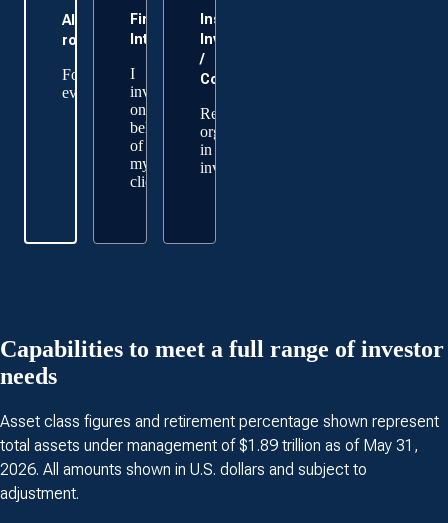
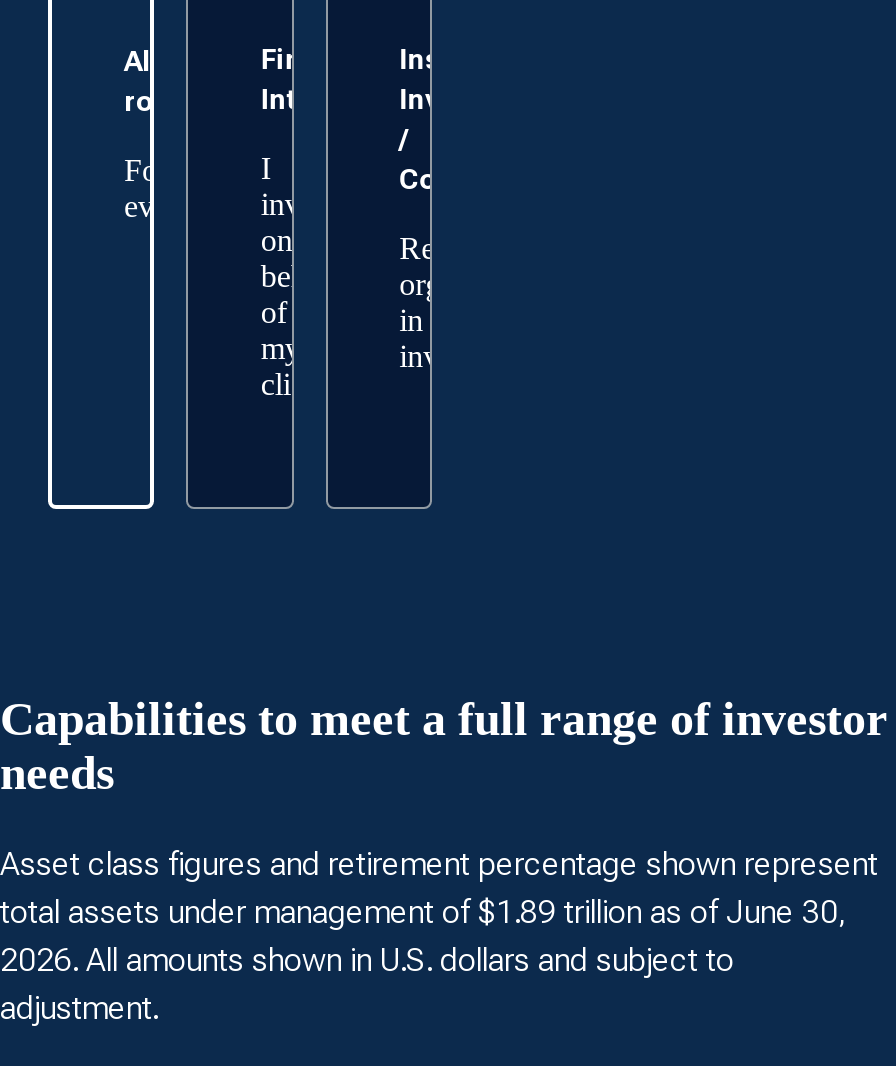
- total assets under management of $1.89 trillion as of May 31,
+ total assets under management of $1.89 trillion as of June 30,
